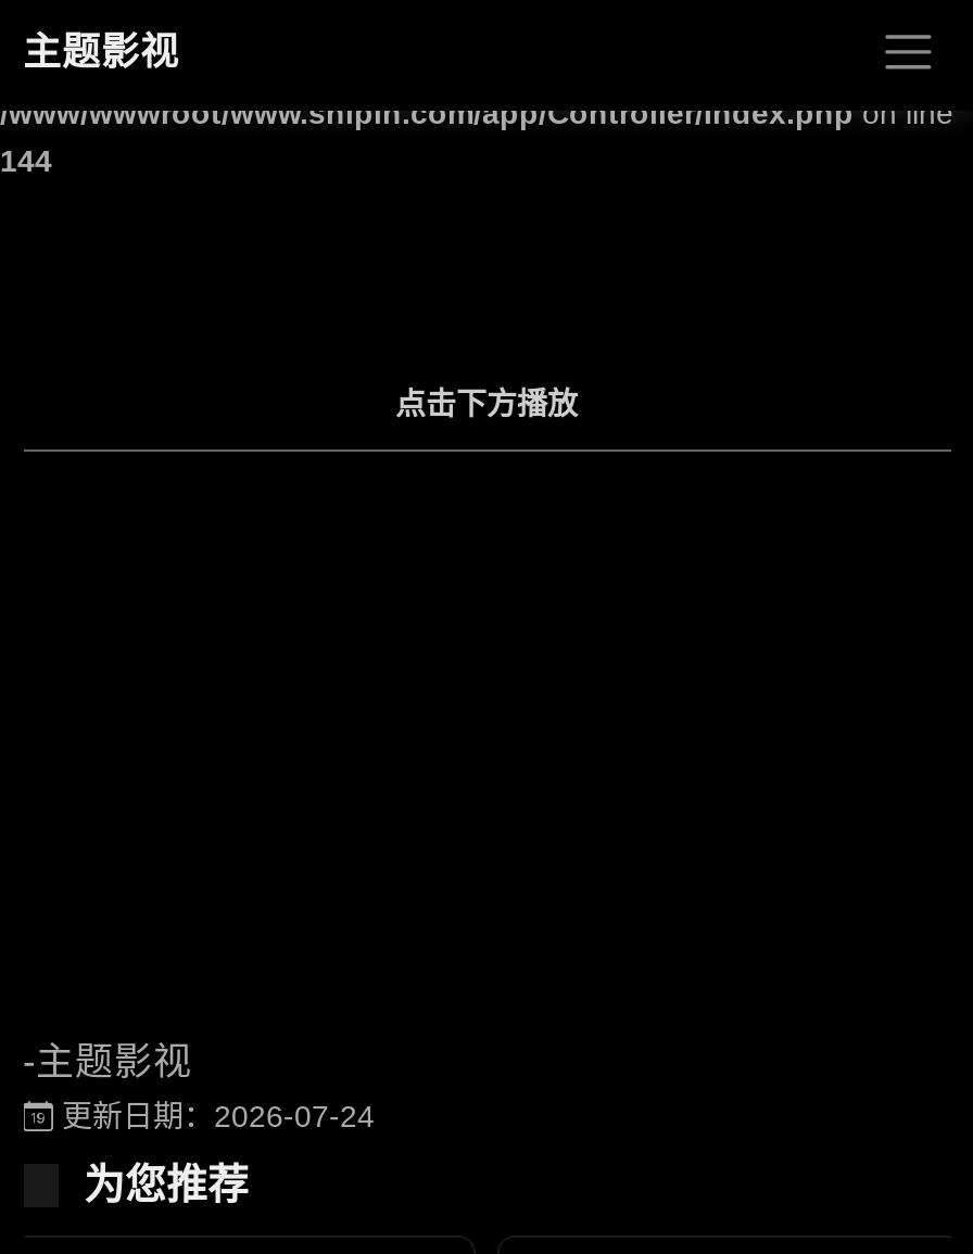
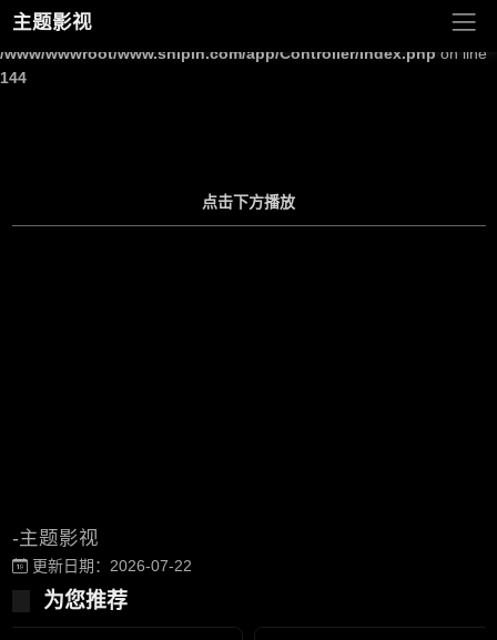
- 更新日期：2026-07-24
+ 更新日期：2026-07-22
